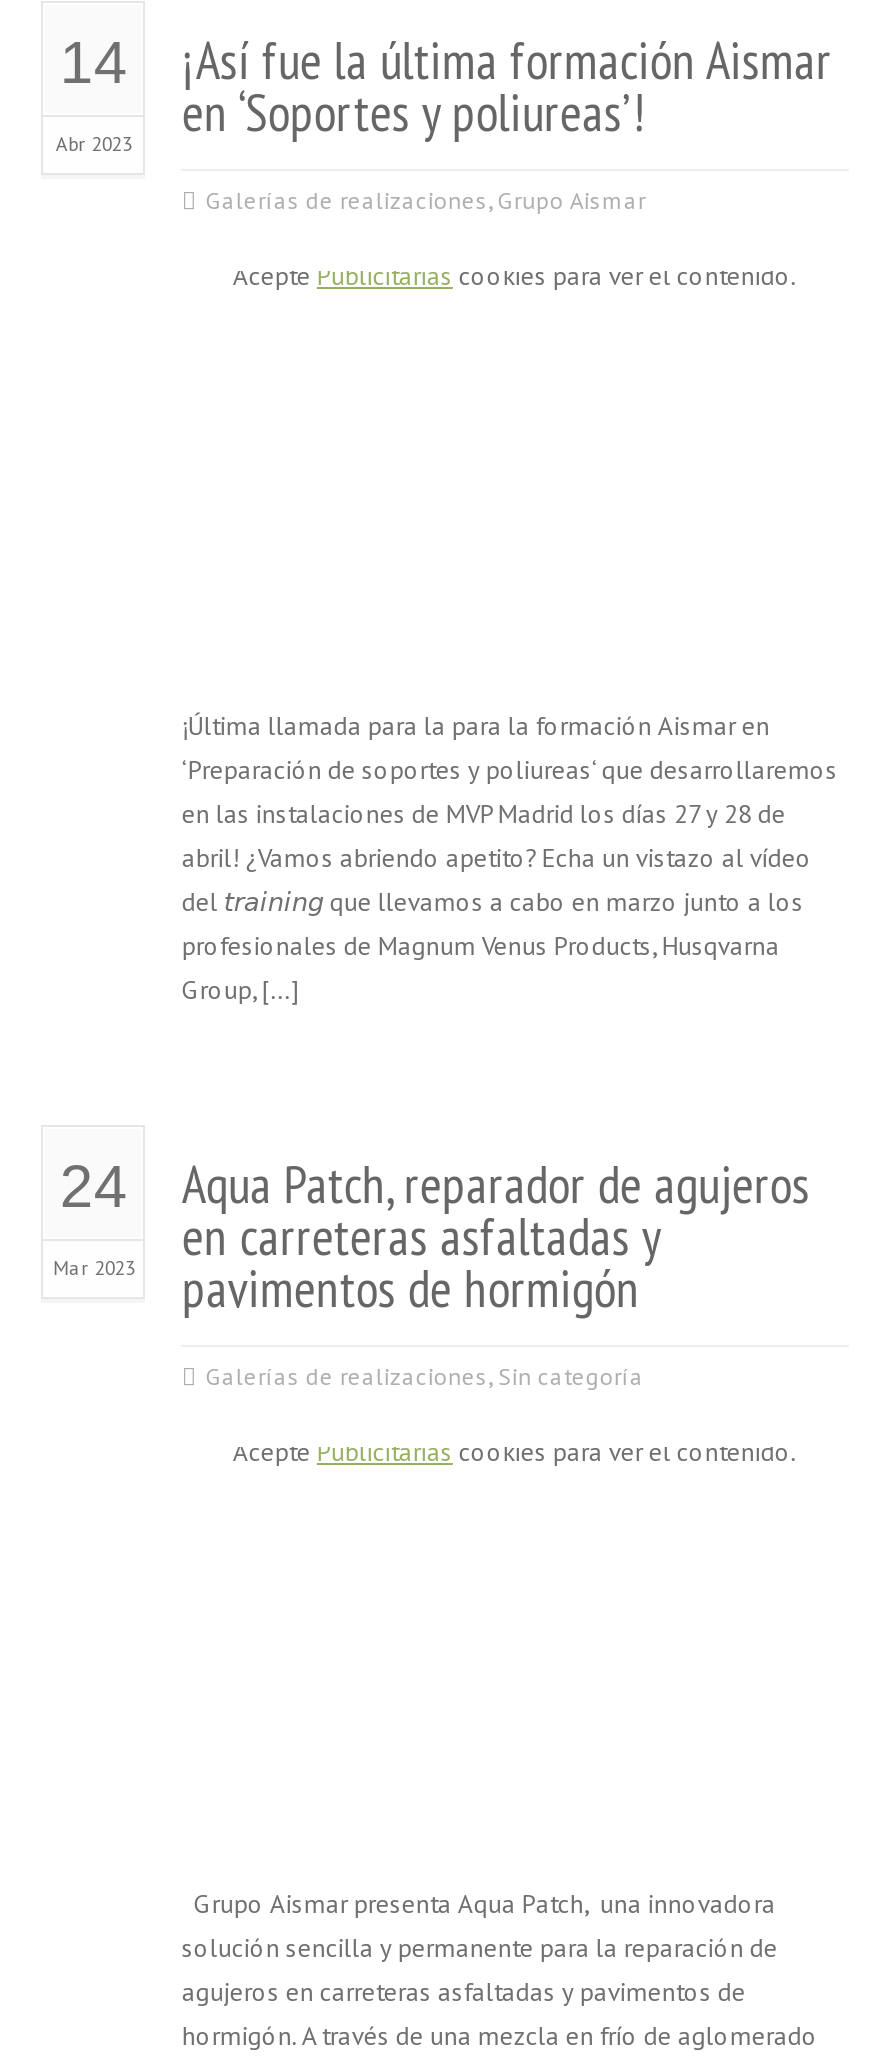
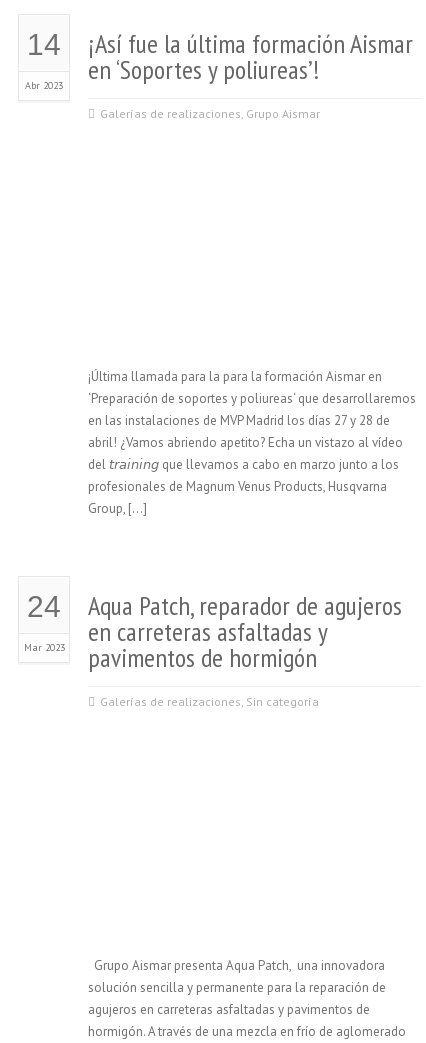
- Acepte Publicitarias cookies para ver el contenido.

- Acepte Publicitarias cookies para ver el contenido.
